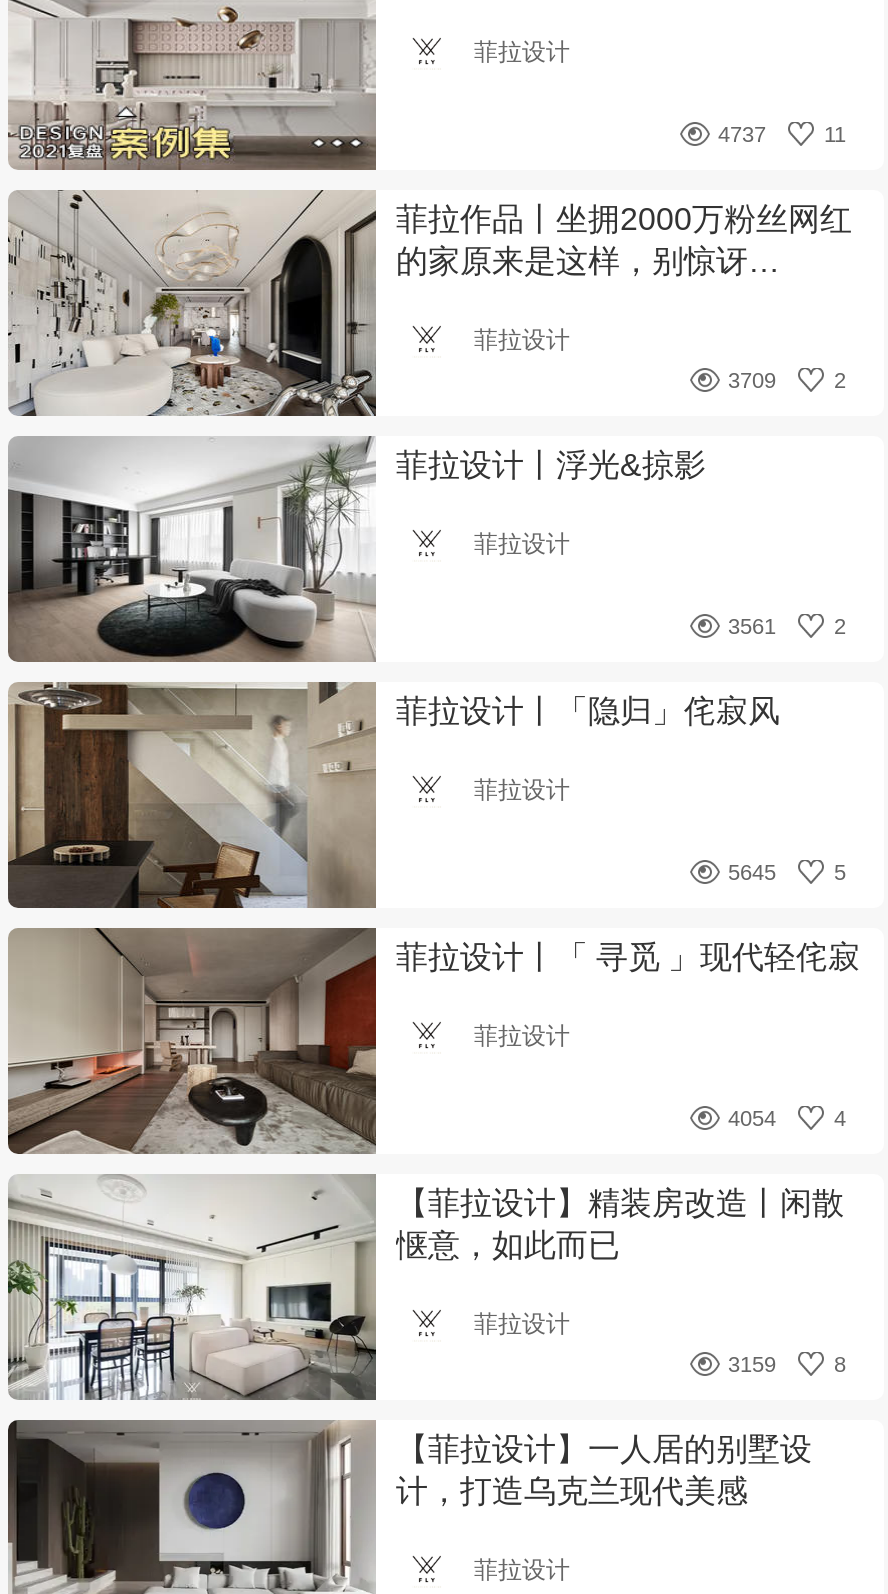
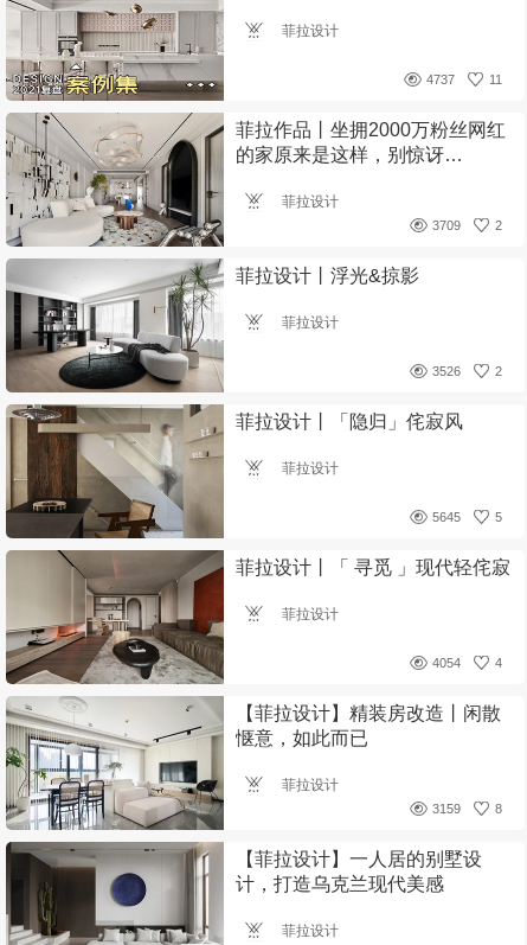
- 3561
+ 3526
